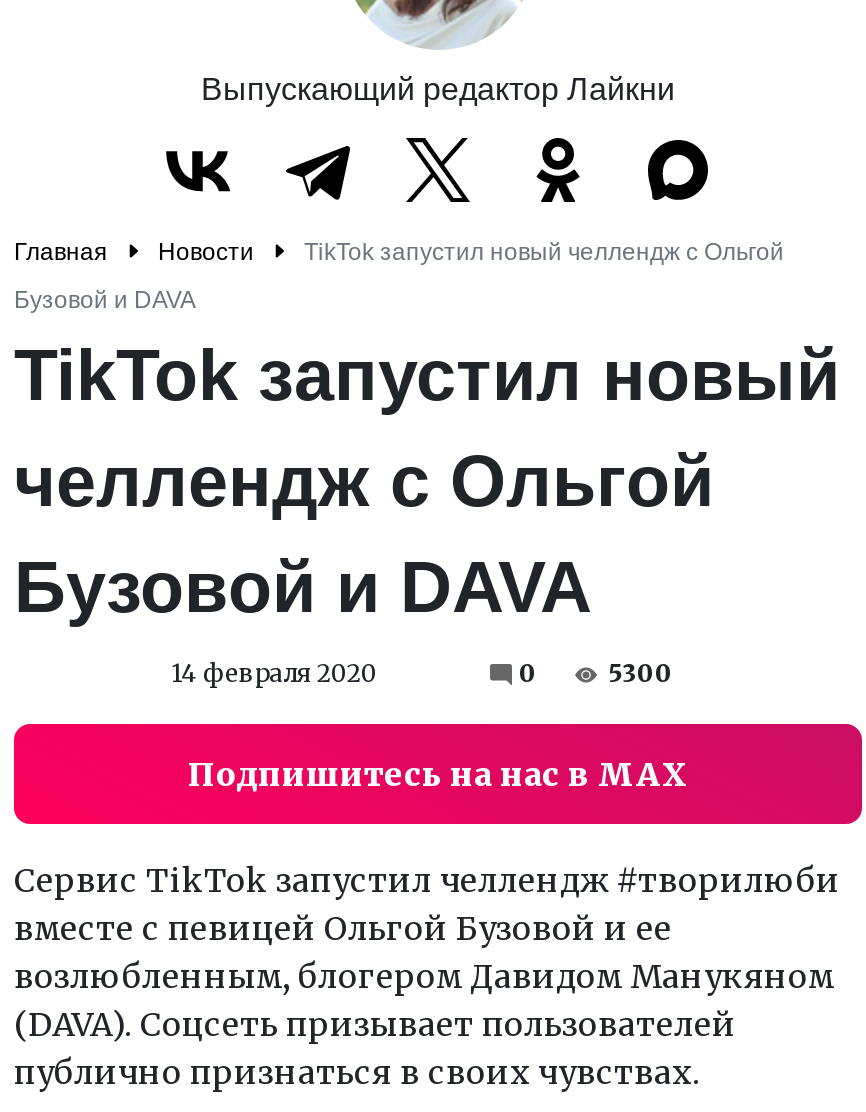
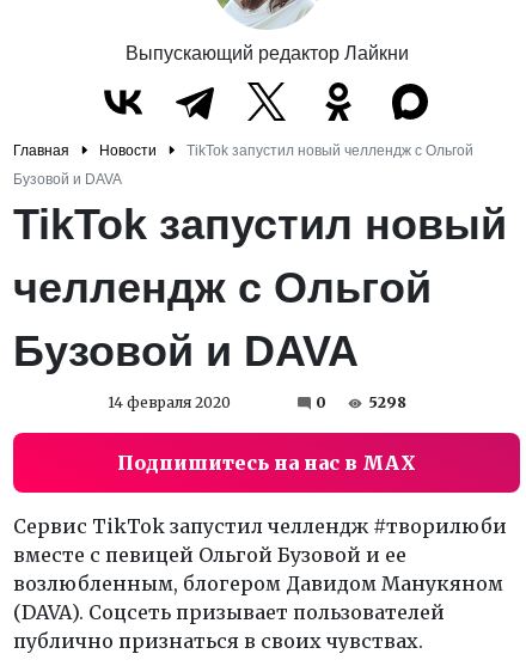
- 5300
+ 5298
